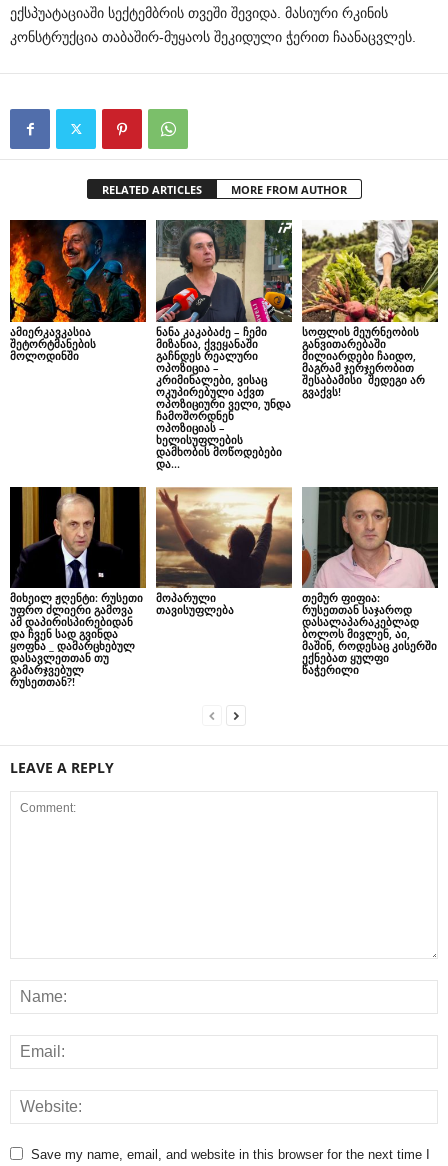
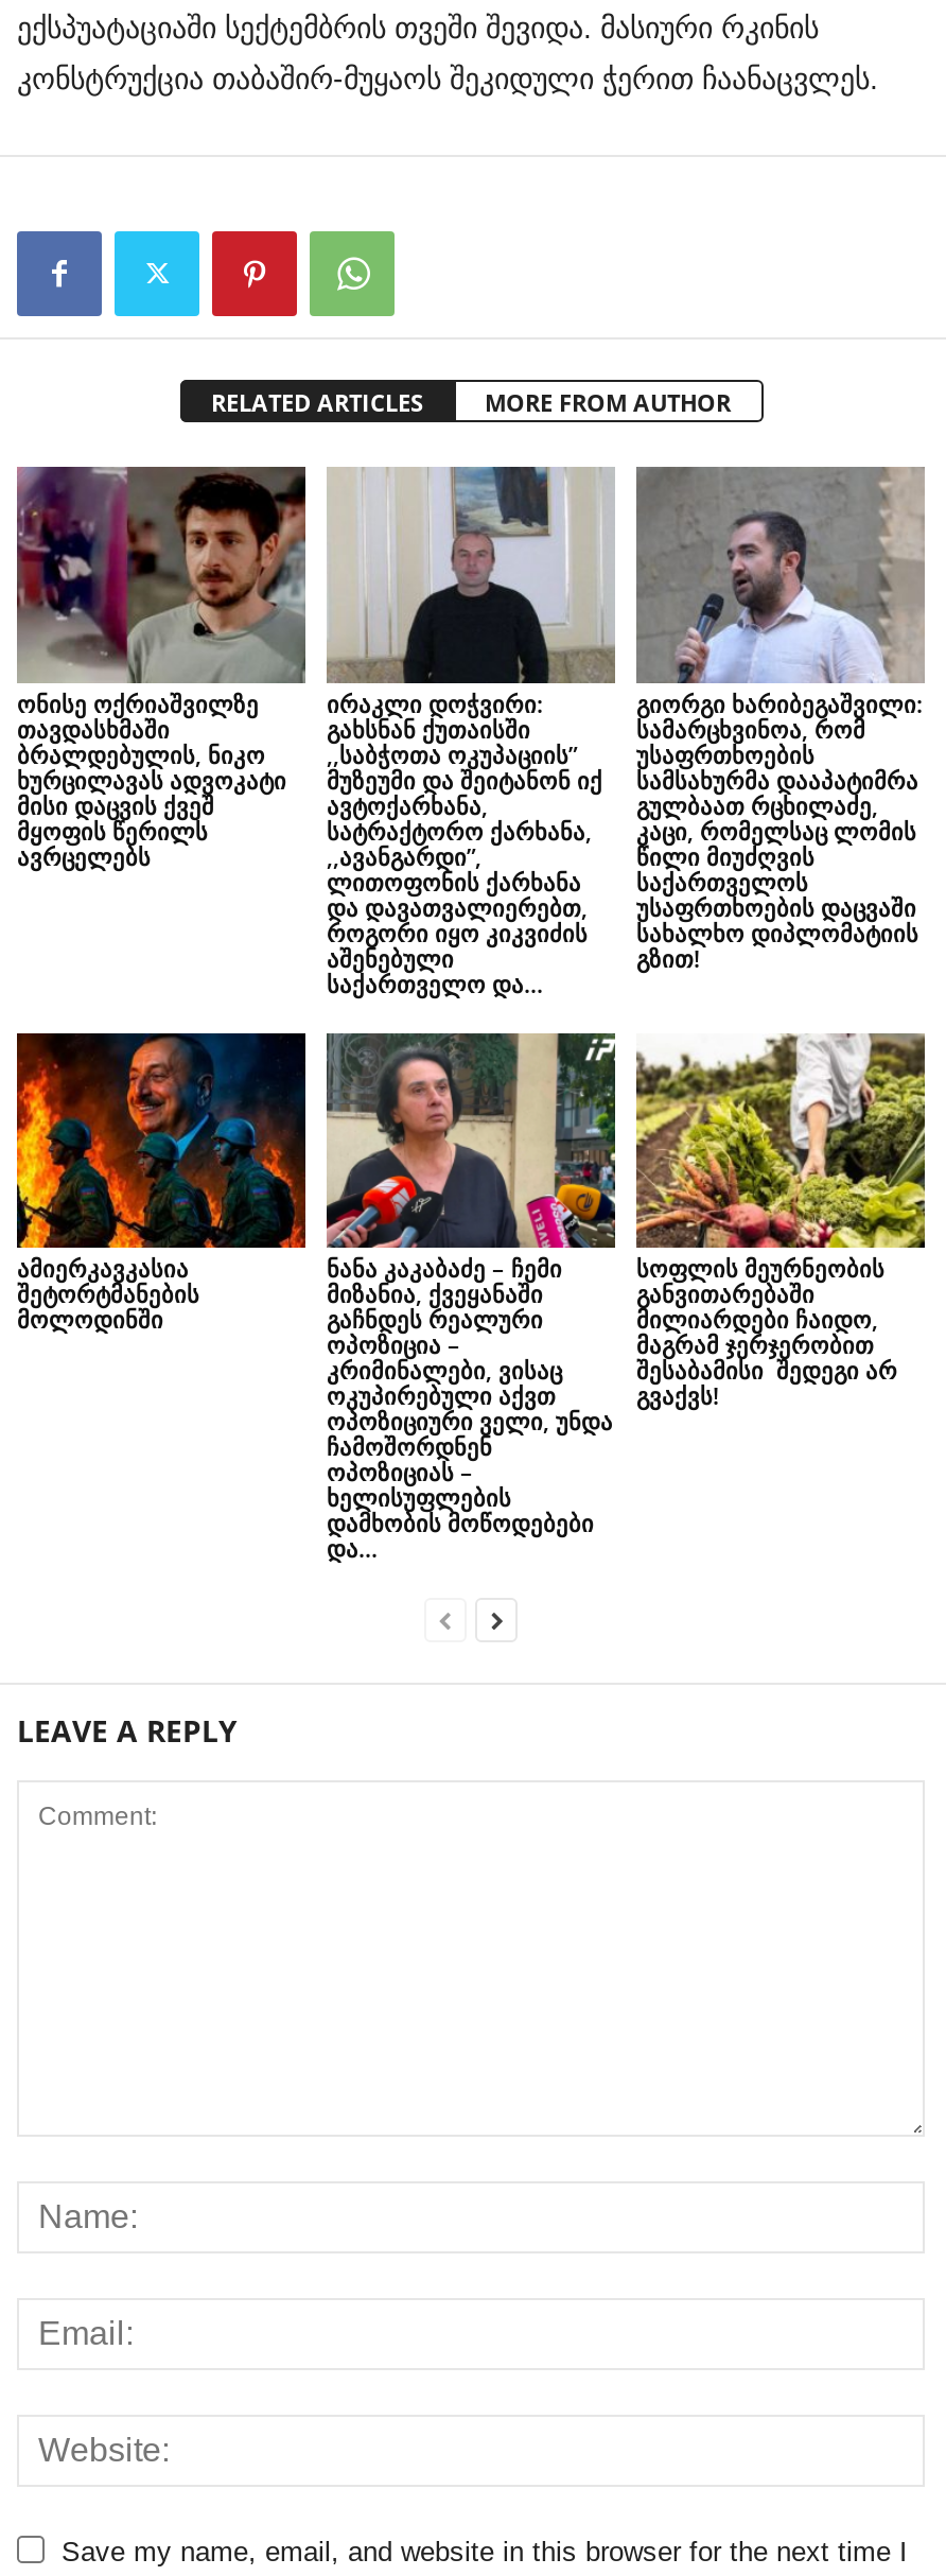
+ [image]
+ ონისე ოქრიაშვილზე
+ თავდასხმაში
+ ბრალდებულის, ნიკო
+ ხურცილავას ადვოკატი
+ მისი დაცვის ქვეშ
+ მყოფის წერილს
+ ავრცელებს

+ [image]
+ ირაკლი დოჭვირი:
+ გახსნან ქუთაისში
+ ,,საბჭოთა ოკუპაციის”
+ მუზეუმი და შეიტანონ იქ
+ ავტოქარხანა,
+ სატრაქტორო ქარხანა,
+ ,,ავანგარდი”,
+ ლითოფონის ქარხანა
+ და დავათვალიერებთ,
+ როგორი იყო კიკვიძის
+ აშენებული
+ საქართველო და...

+ [image]
+ გიორგი ხარიბეგაშვილი:
+ სამარცხვინოა, რომ
+ უსაფრთხოების
+ სამსახურმა დააპატიმრა
+ გულბაათ რცხილაძე,
+ კაცი, რომელსაც ლომის
+ წილი მიუძღვის
+ საქართველოს
+ უსაფრთხოების დაცვაში
+ სახალხო დიპლომატიის
+ გზით!

moved down: [image] | ამიერკავკასია | შეტორტმანების | ... | შესაბამისი შედეგი არ | გვაქვს!

- [image]
- მიხეილ ჟღენტი: რუსეთი
- უფრო ძლიერი გამოვა
- ამ დაპირისპირებიდან
- და ჩვენ სად გვინდა
- ყოფნა _ დამარცხებულ
- დასავლეთთან თუ
- გამარჯვებულ
- რუსეთთან?!

- [image]
- მოპარული
- თავისუფლება

- [image]
- თემურ ფიფია:
- რუსეთთან საჯაროდ
- დასალაპარაკებლად
- ბოლოს მივლენ, აი,
- მაშინ, როდესაც კისერში
- ექნებათ ყულფი
- წაჭერილი
